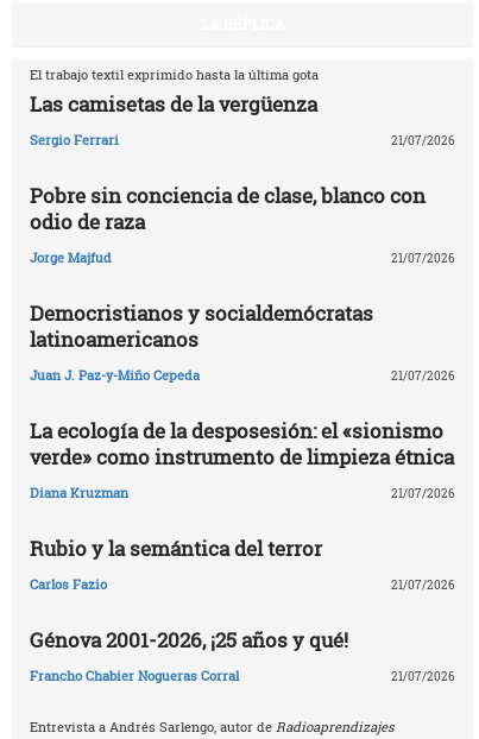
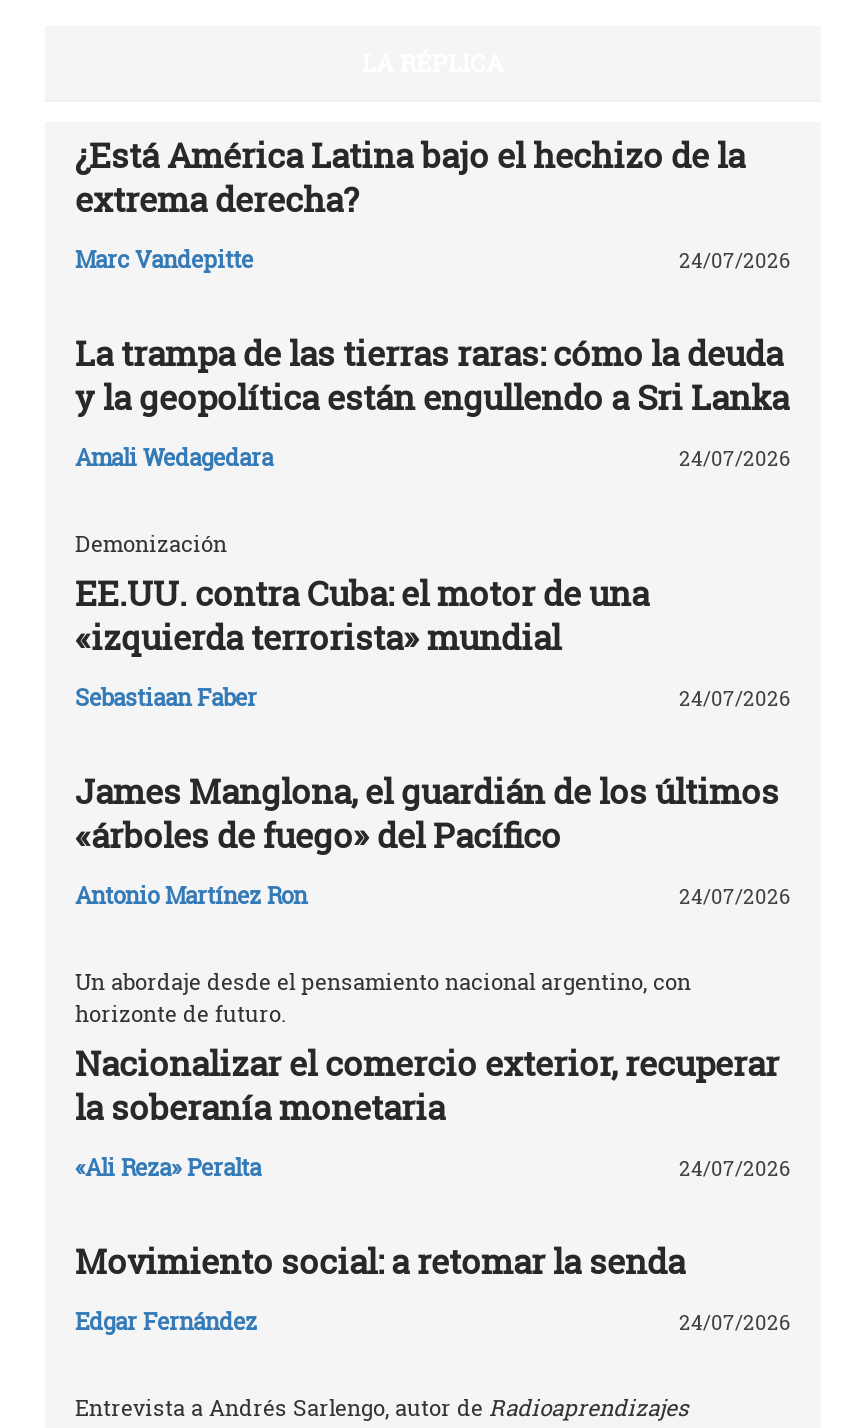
- El trabajo textil exprimido hasta la última gota
- Las camisetas de la vergüenza
+ ¿Está América Latina bajo el hechizo de la
+ extrema derecha?

- Sergio Ferrari
- 21/07/2026
+ Marc Vandepitte
+ 24/07/2026

- Pobre sin conciencia de clase, blanco con
- odio de raza
+ La trampa de las tierras raras: cómo la deuda
+ y la geopolítica están engullendo a Sri Lanka

- Jorge Majfud
- 21/07/2026
+ Amali Wedagedara
+ 24/07/2026

- Democristianos y socialdemócratas
- latinoamericanos
+ Demonización
+ EE.UU. contra Cuba: el motor de una
+ «izquierda terrorista» mundial

- Juan J. Paz-y-Miño Cepeda
- 21/07/2026
+ Sebastiaan Faber
+ 24/07/2026

- La ecología de la desposesión: el «sionismo
- verde» como instrumento de limpieza étnica
+ James Manglona, el guardián de los últimos
+ «árboles de fuego» del Pacífico

- Diana Kruzman
- 21/07/2026
+ Antonio Martínez Ron
+ 24/07/2026

- Rubio y la semántica del terror
+ Un abordaje desde el pensamiento nacional argentino, con
+ horizonte de futuro.
+ Nacionalizar el comercio exterior, recuperar
+ la soberanía monetaria

- Carlos Fazio
- 21/07/2026
+ «Ali Reza» Peralta
+ 24/07/2026

- Génova 2001-2026, ¡25 años y qué!
+ Movimiento social: a retomar la senda

- Francho Chabier Nogueras Corral
- 21/07/2026
+ Edgar Fernández
+ 24/07/2026
